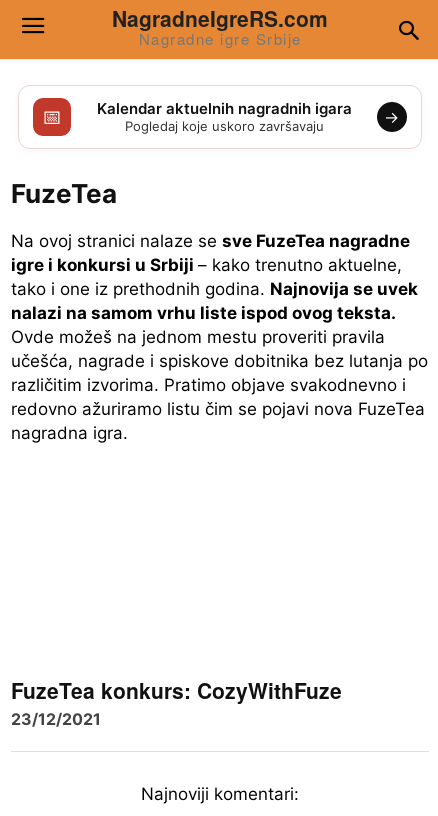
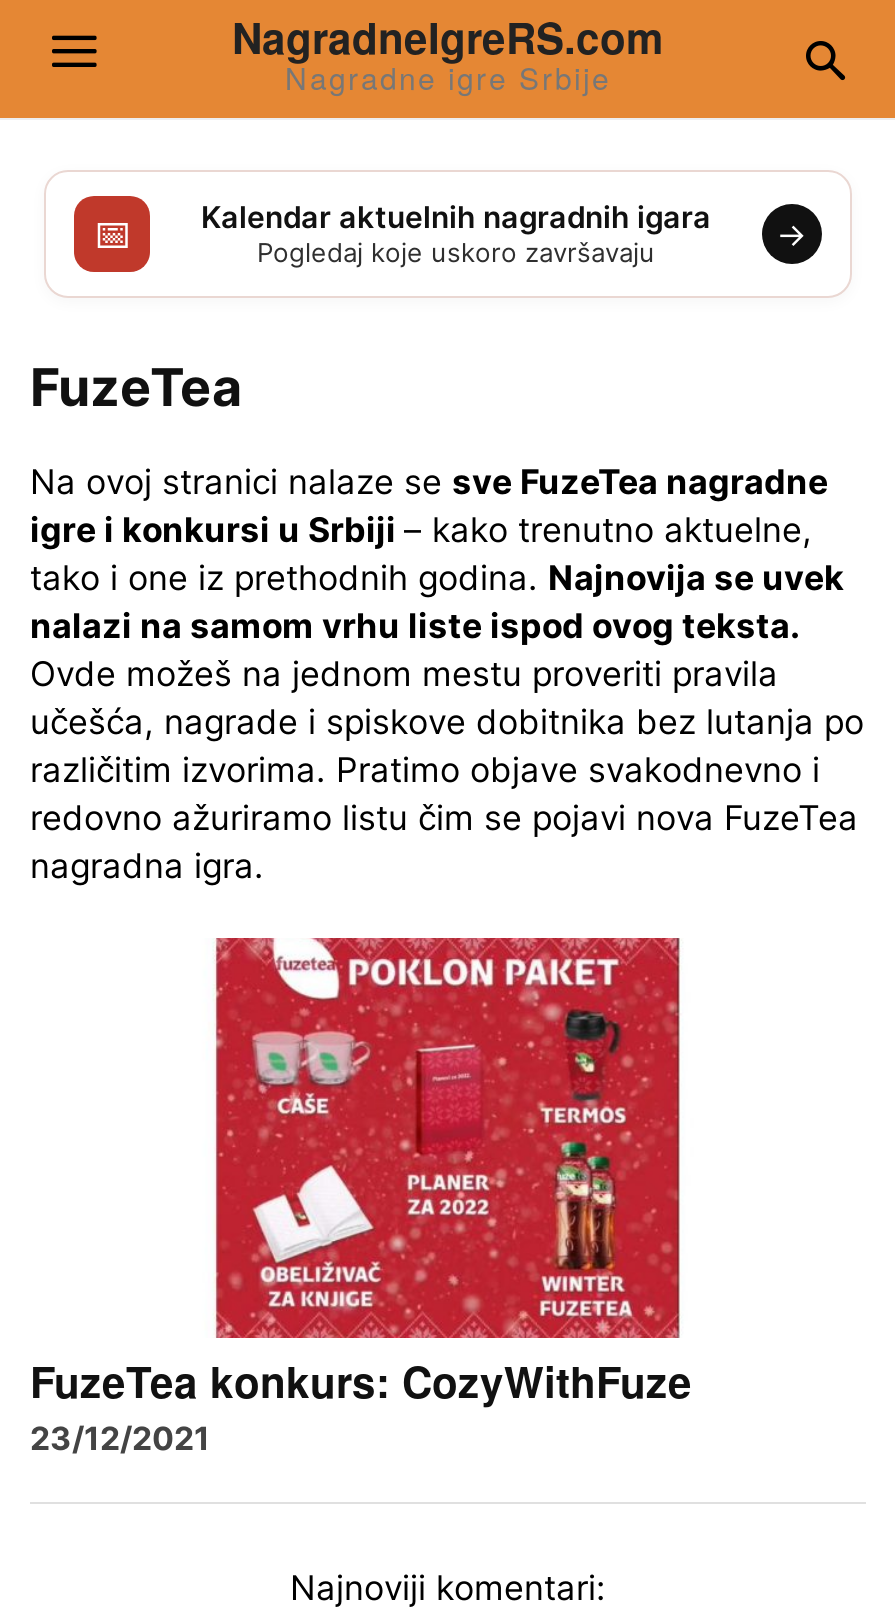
+ [image]
